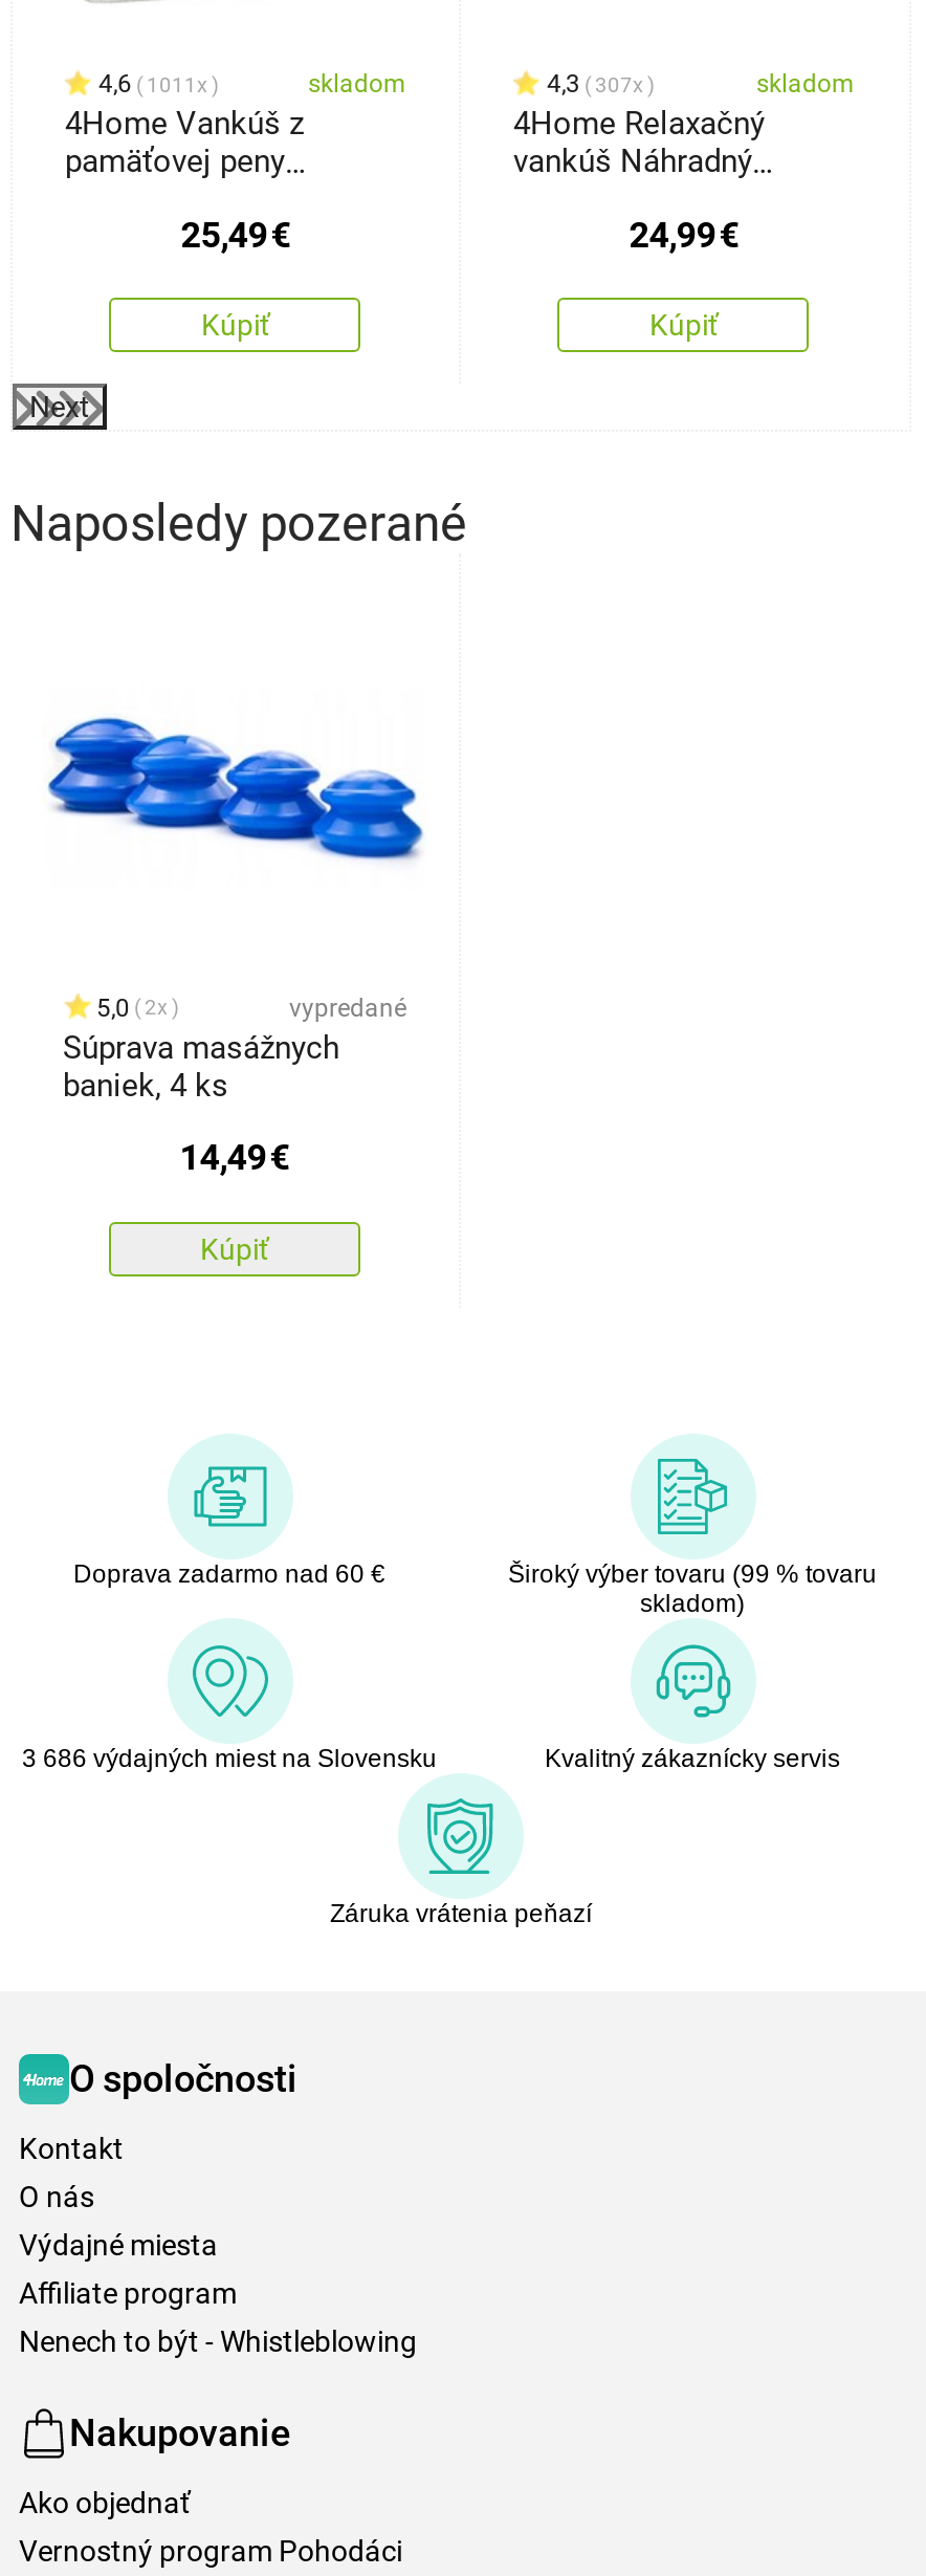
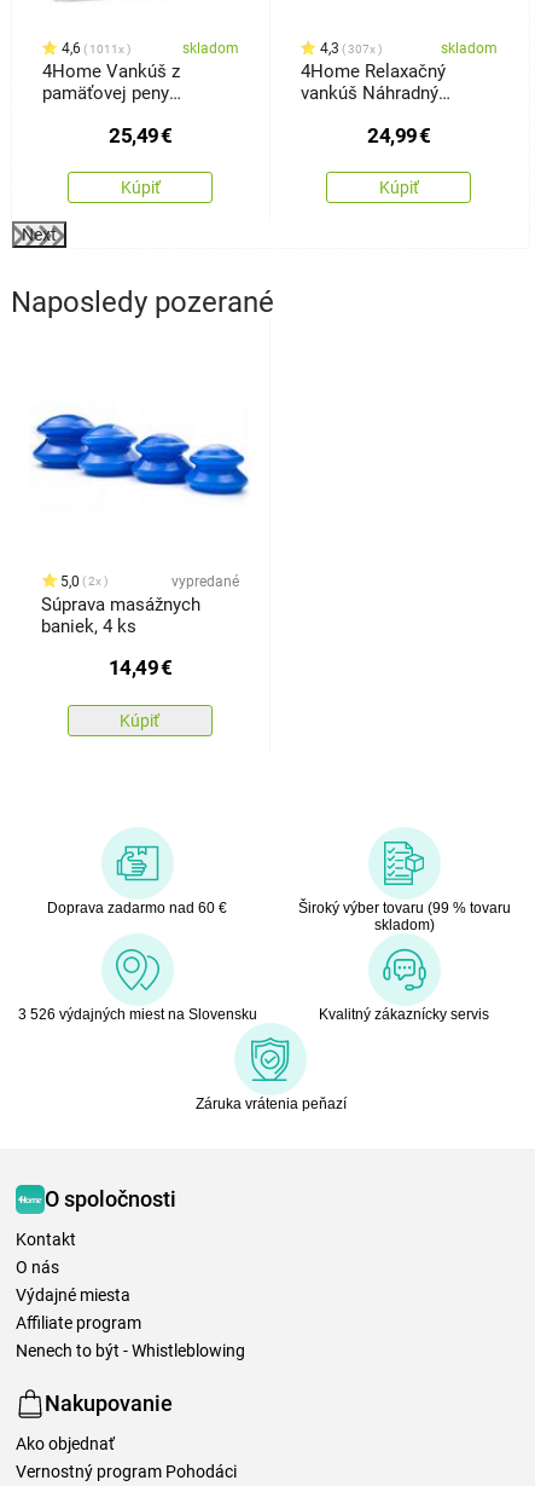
- 3 686 výdajných miest na Slovensku
+ 3 526 výdajných miest na Slovensku
